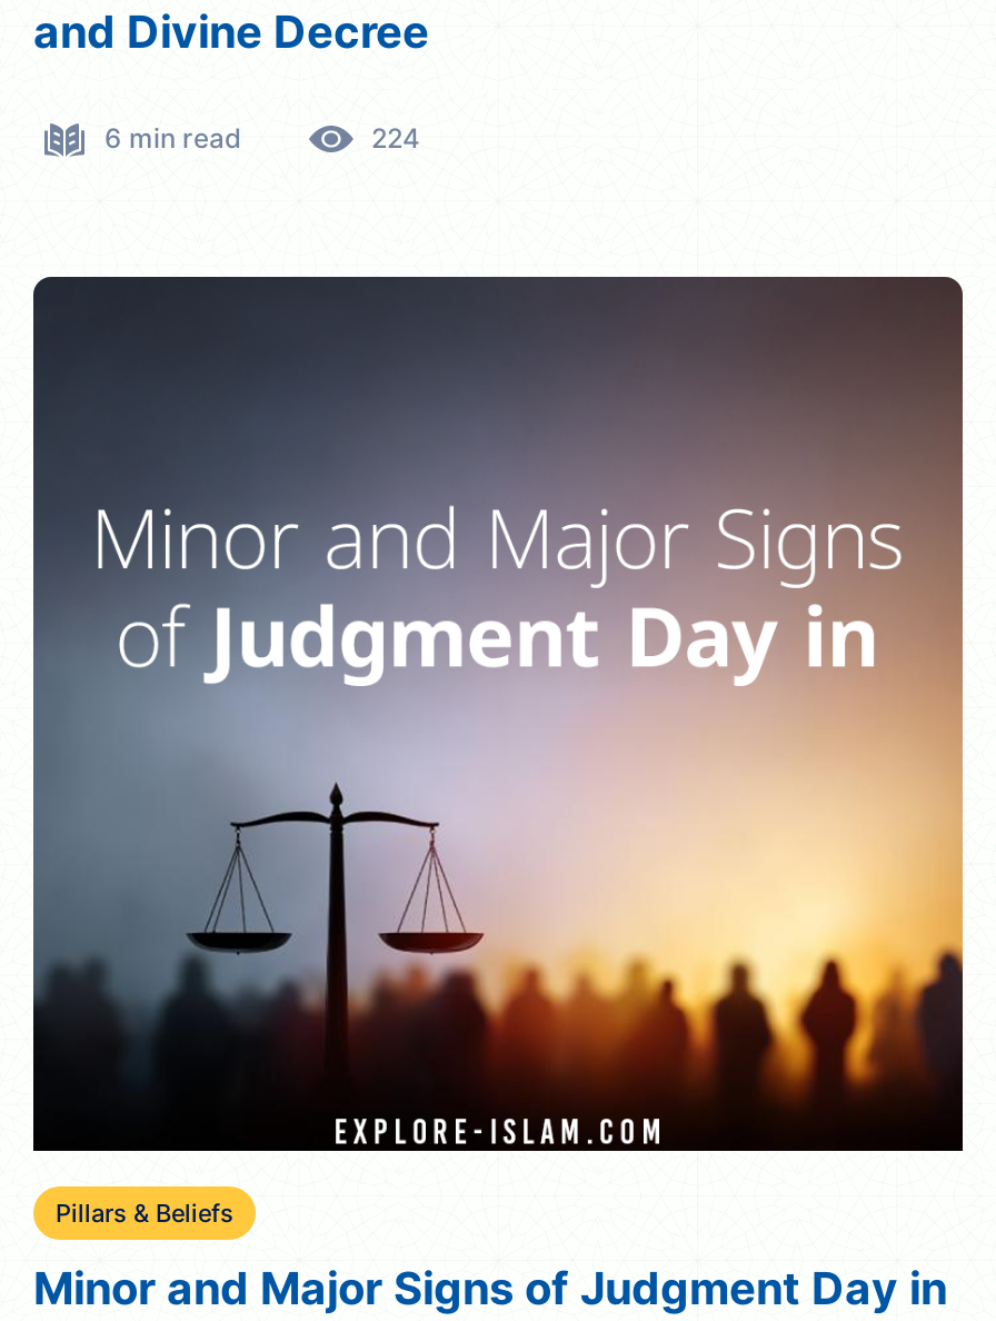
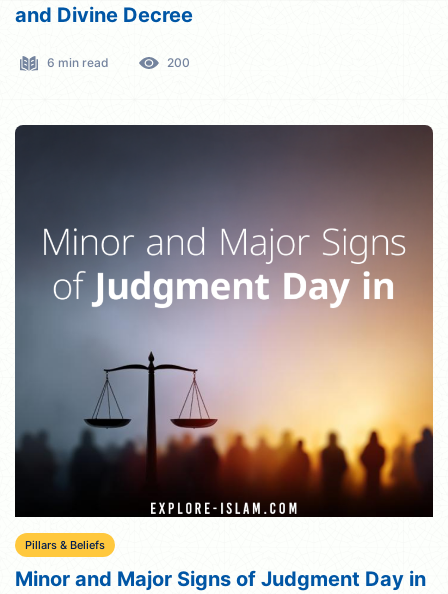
- 224
+ 200
